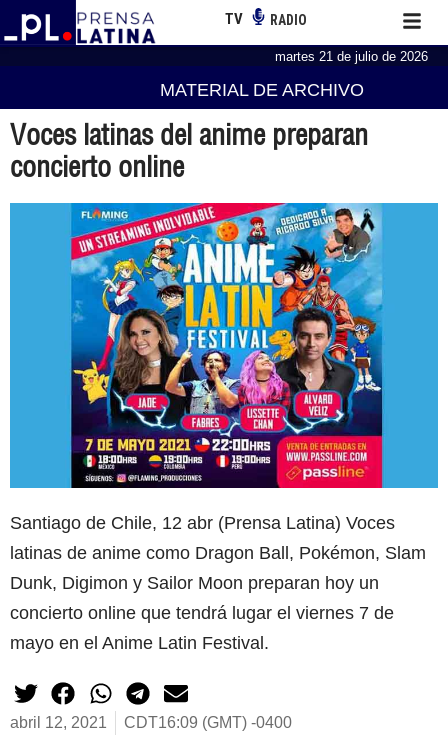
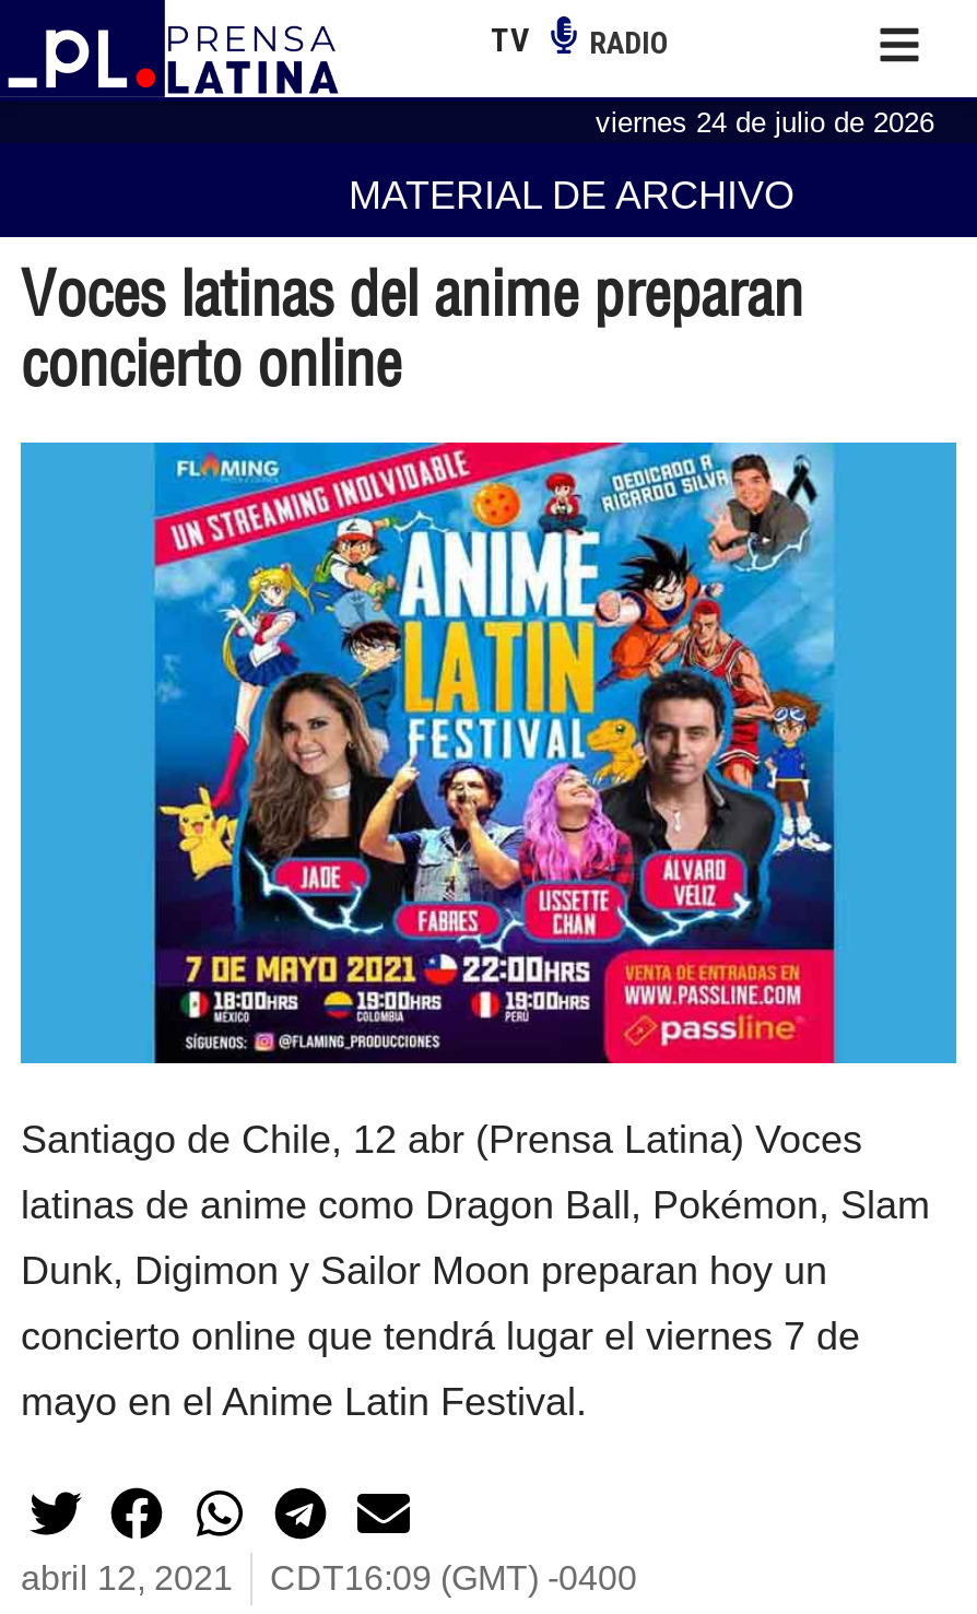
- martes 21 de julio de 2026
+ viernes 24 de julio de 2026
